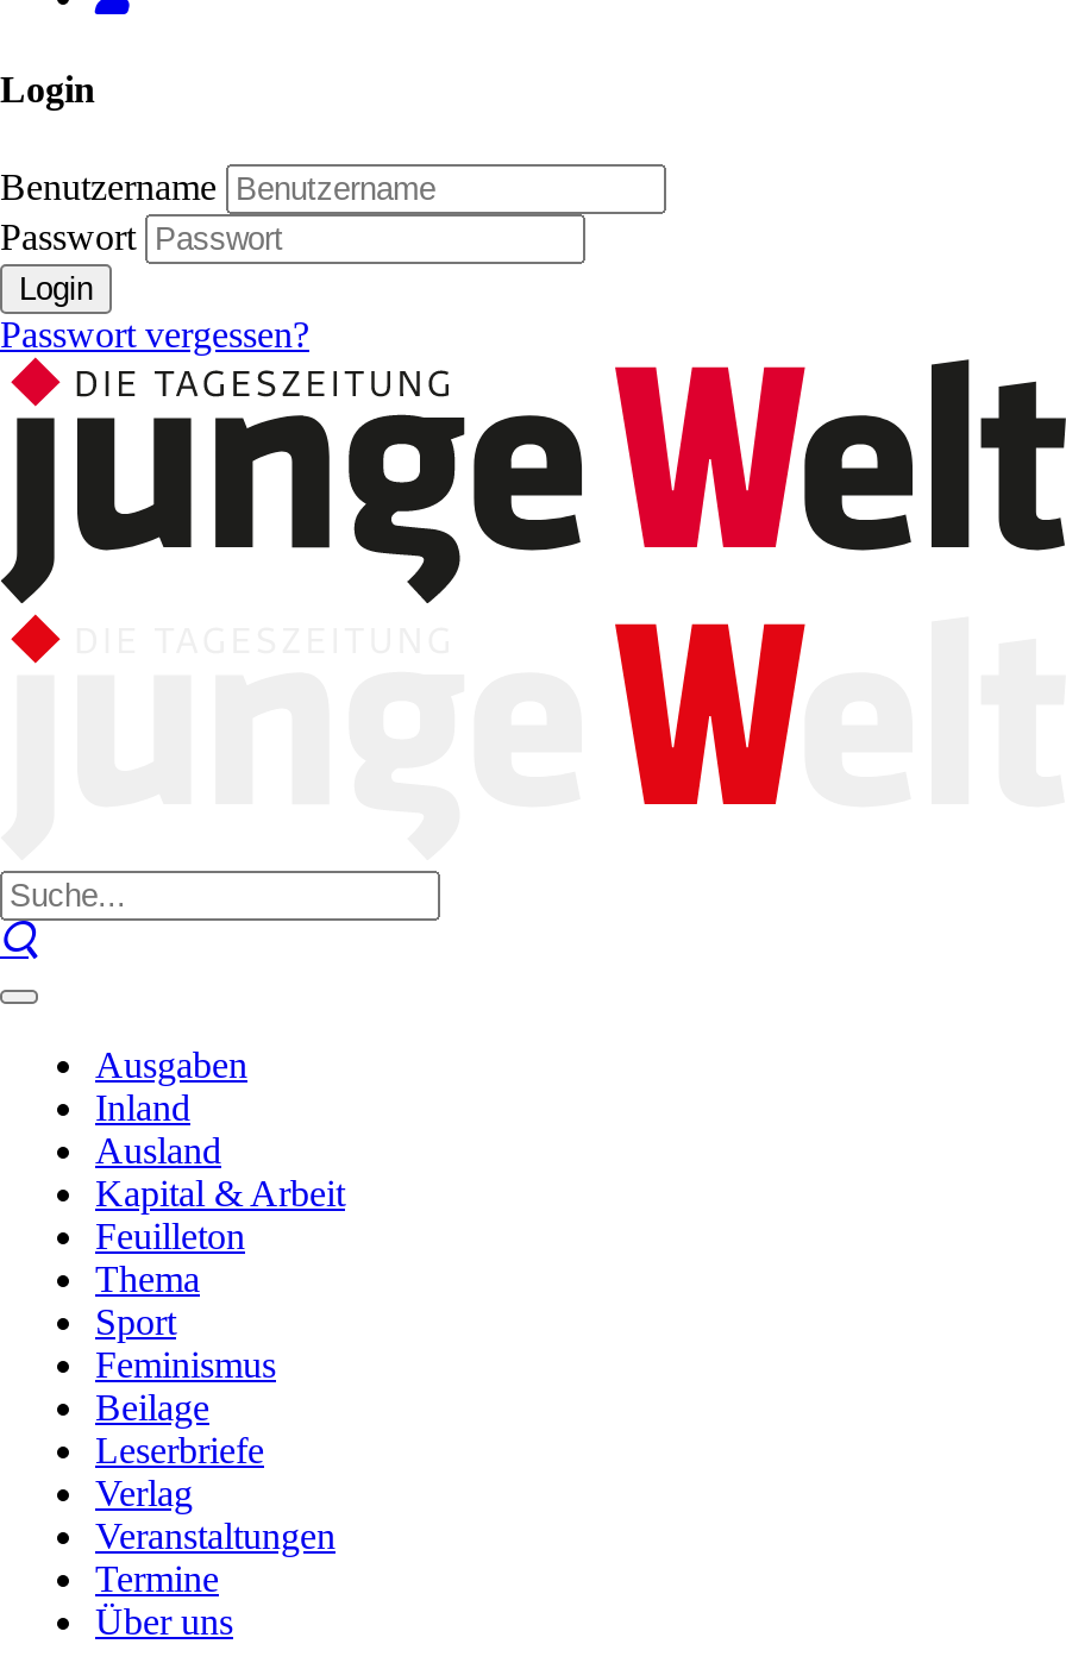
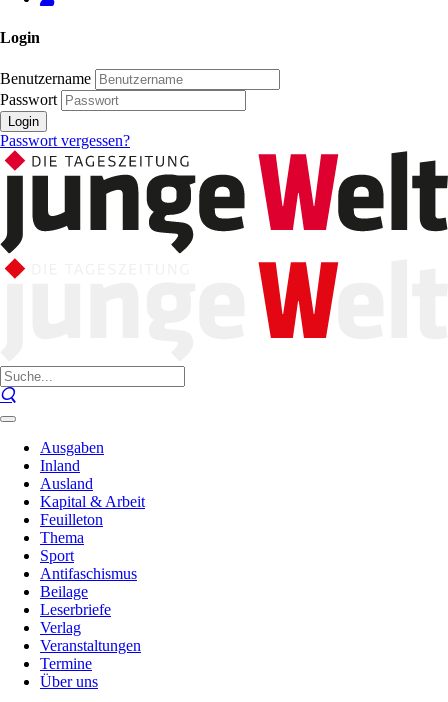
- Feminismus
+ Antifaschismus
